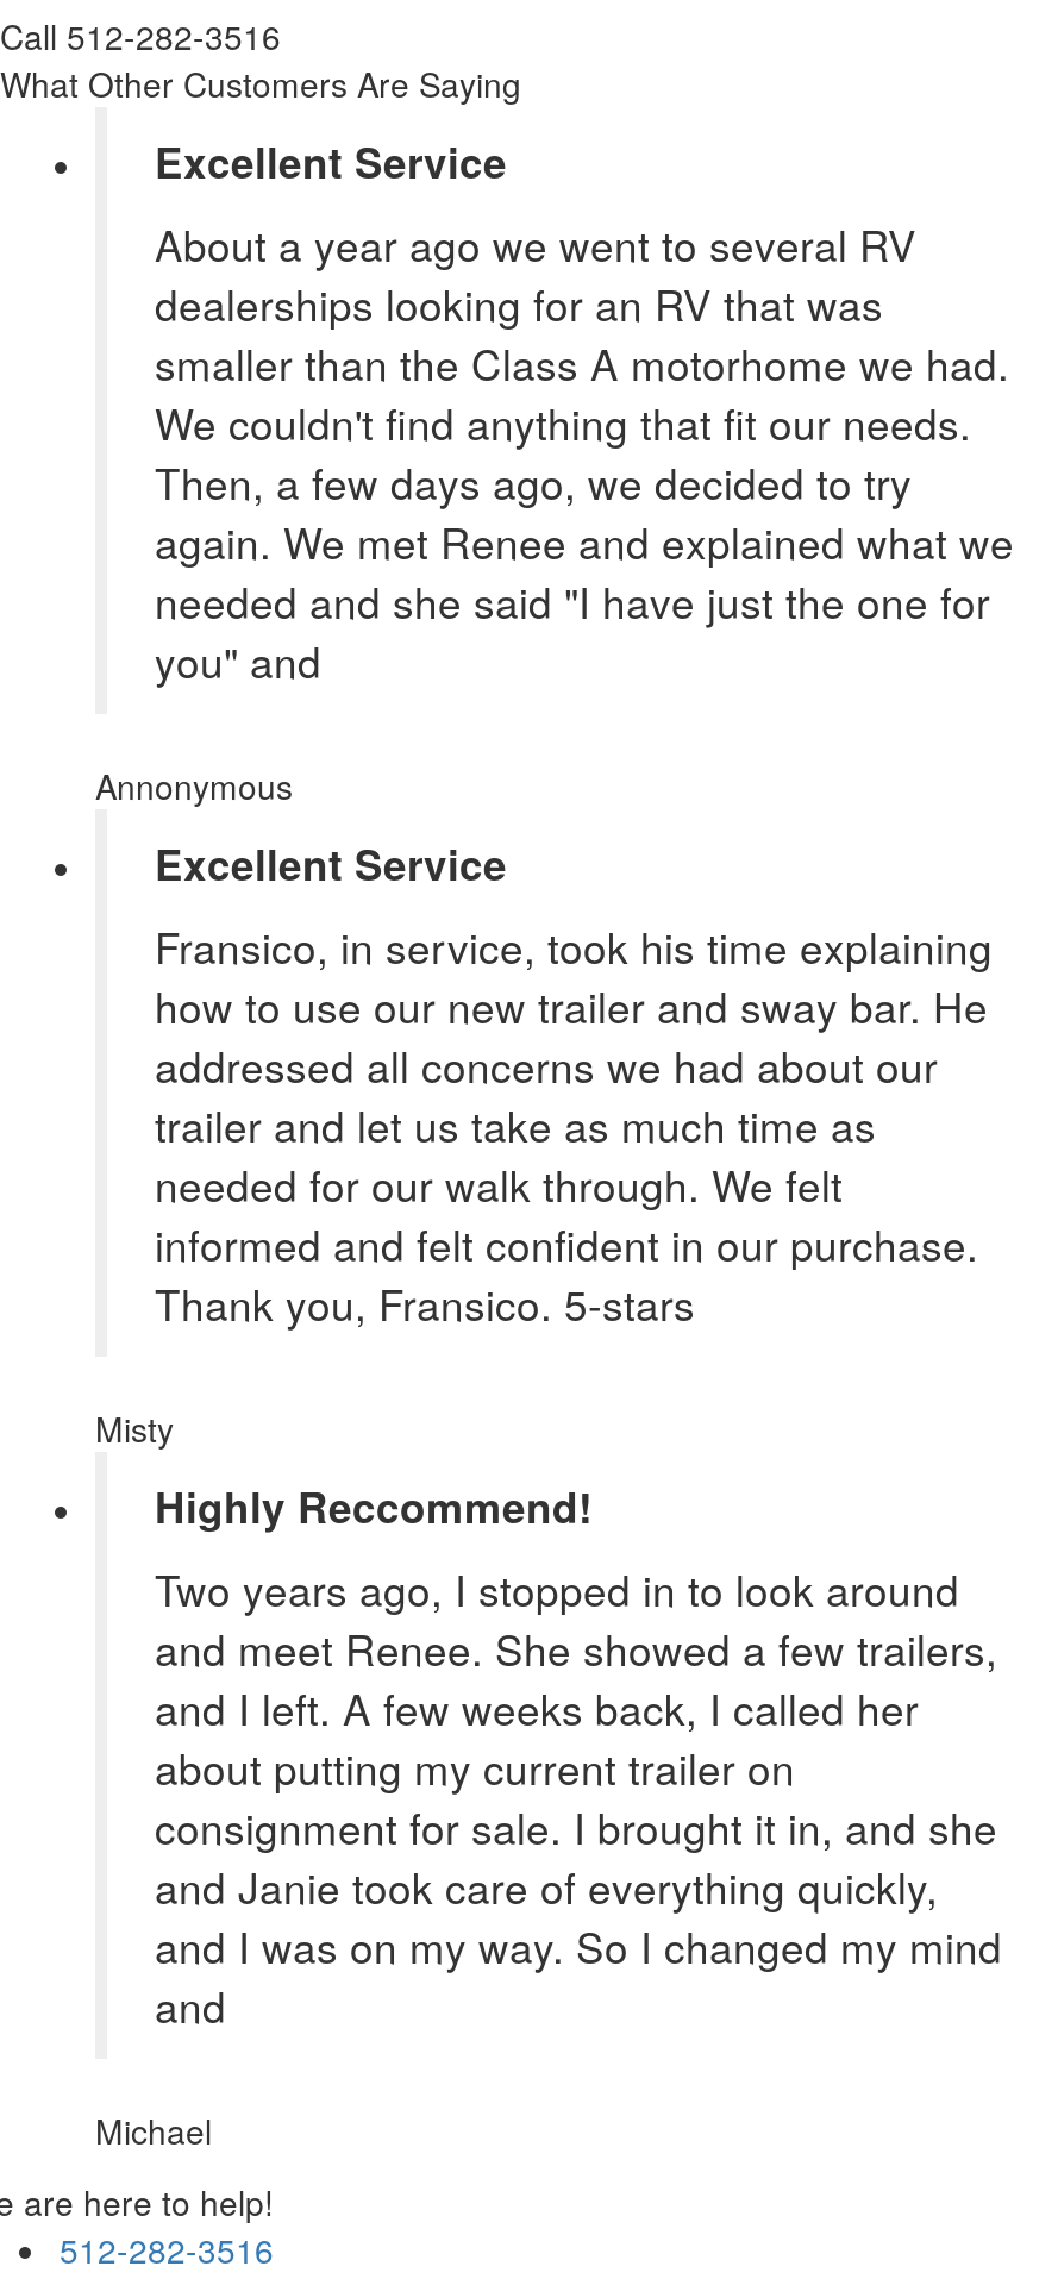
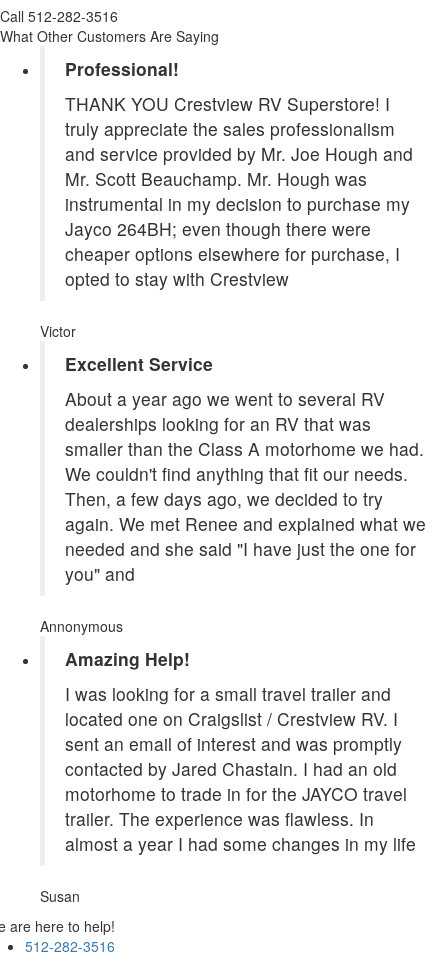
+ Professional!
+ THANK YOU Crestview RV Superstore! I
+ truly appreciate the sales professionalism
+ and service provided by Mr. Joe Hough and
+ Mr. Scott Beauchamp. Mr. Hough was
+ instrumental in my decision to purchase my
+ Jayco 264BH; even though there were
+ cheaper options elsewhere for purchase, I
+ opted to stay with Crestview
+ Victor

moved down: Excellent Service | About a year ago we went to several RV | dealerships looking for an RV that was | ... | you" and | Annonymous

- Excellent Service
- Fransico, in service, took his time explaining
- how to use our new trailer and sway bar. He
- addressed all concerns we had about our
- trailer and let us take as much time as
- needed for our walk through. We felt
- informed and felt confident in our purchase.
- Thank you, Fransico. 5-stars
- Misty
- Highly Reccommend!
- Two years ago, I stopped in to look around
- and meet Renee. She showed a few trailers,
- and I left. A few weeks back, I called her
- about putting my current trailer on
- consignment for sale. I brought it in, and she
- and Janie took care of everything quickly,
- and I was on my way. So I changed my mind
- and
- Michael
+ Amazing Help!
+ I was looking for a small travel trailer and
+ located one on Craigslist / Crestview RV. I
+ sent an email of interest and was promptly
+ contacted by Jared Chastain. I had an old
+ motorhome to trade in for the JAYCO travel
+ trailer. The experience was flawless. In
+ almost a year I had some changes in my life
+ Susan
